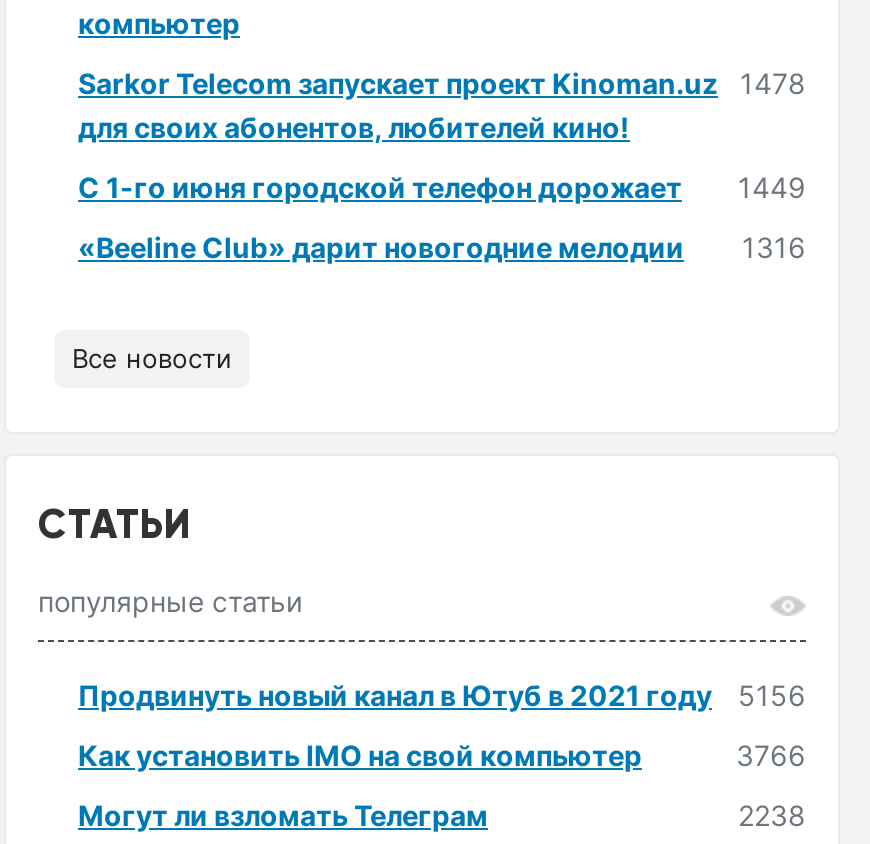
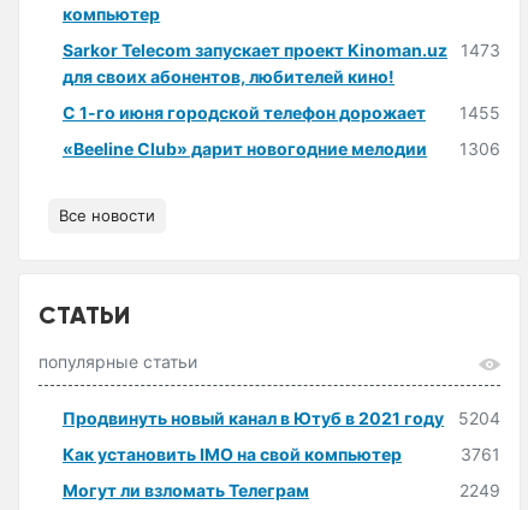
- Sarkor Telecom запускает проект Kinoman.uz 1478
+ Sarkor Telecom запускает проект Kinoman.uz 1473

- С 1-го июня городской телефон дорожает 1449
+ С 1-го июня городской телефон дорожает 1455

- «Beeline Club» дарит новогодние мелодии 1316
+ «Beeline Club» дарит новогодние мелодии 1306

- Продвинуть новый канал в Ютуб в 2021 году 5156
+ Продвинуть новый канал в Ютуб в 2021 году 5204

- 3766
+ 3761

- 2238
+ 2249
